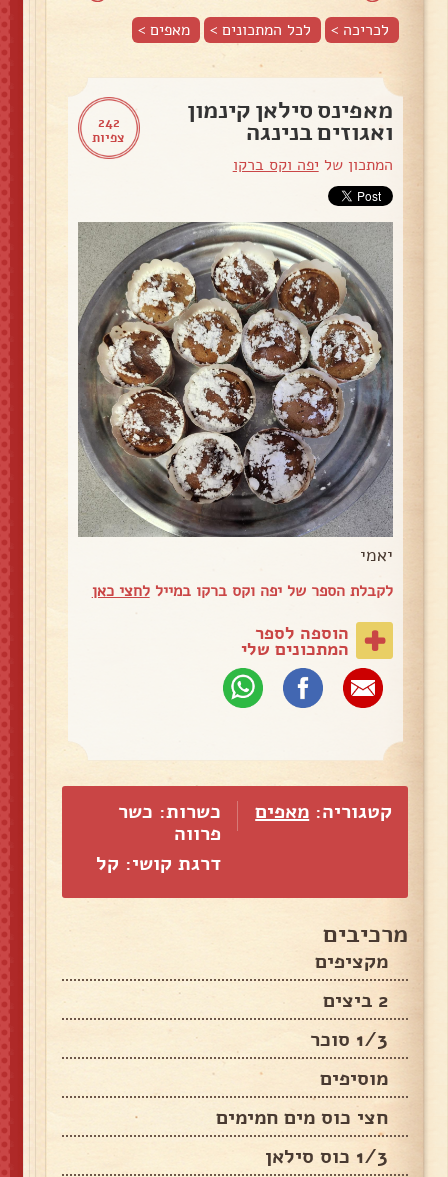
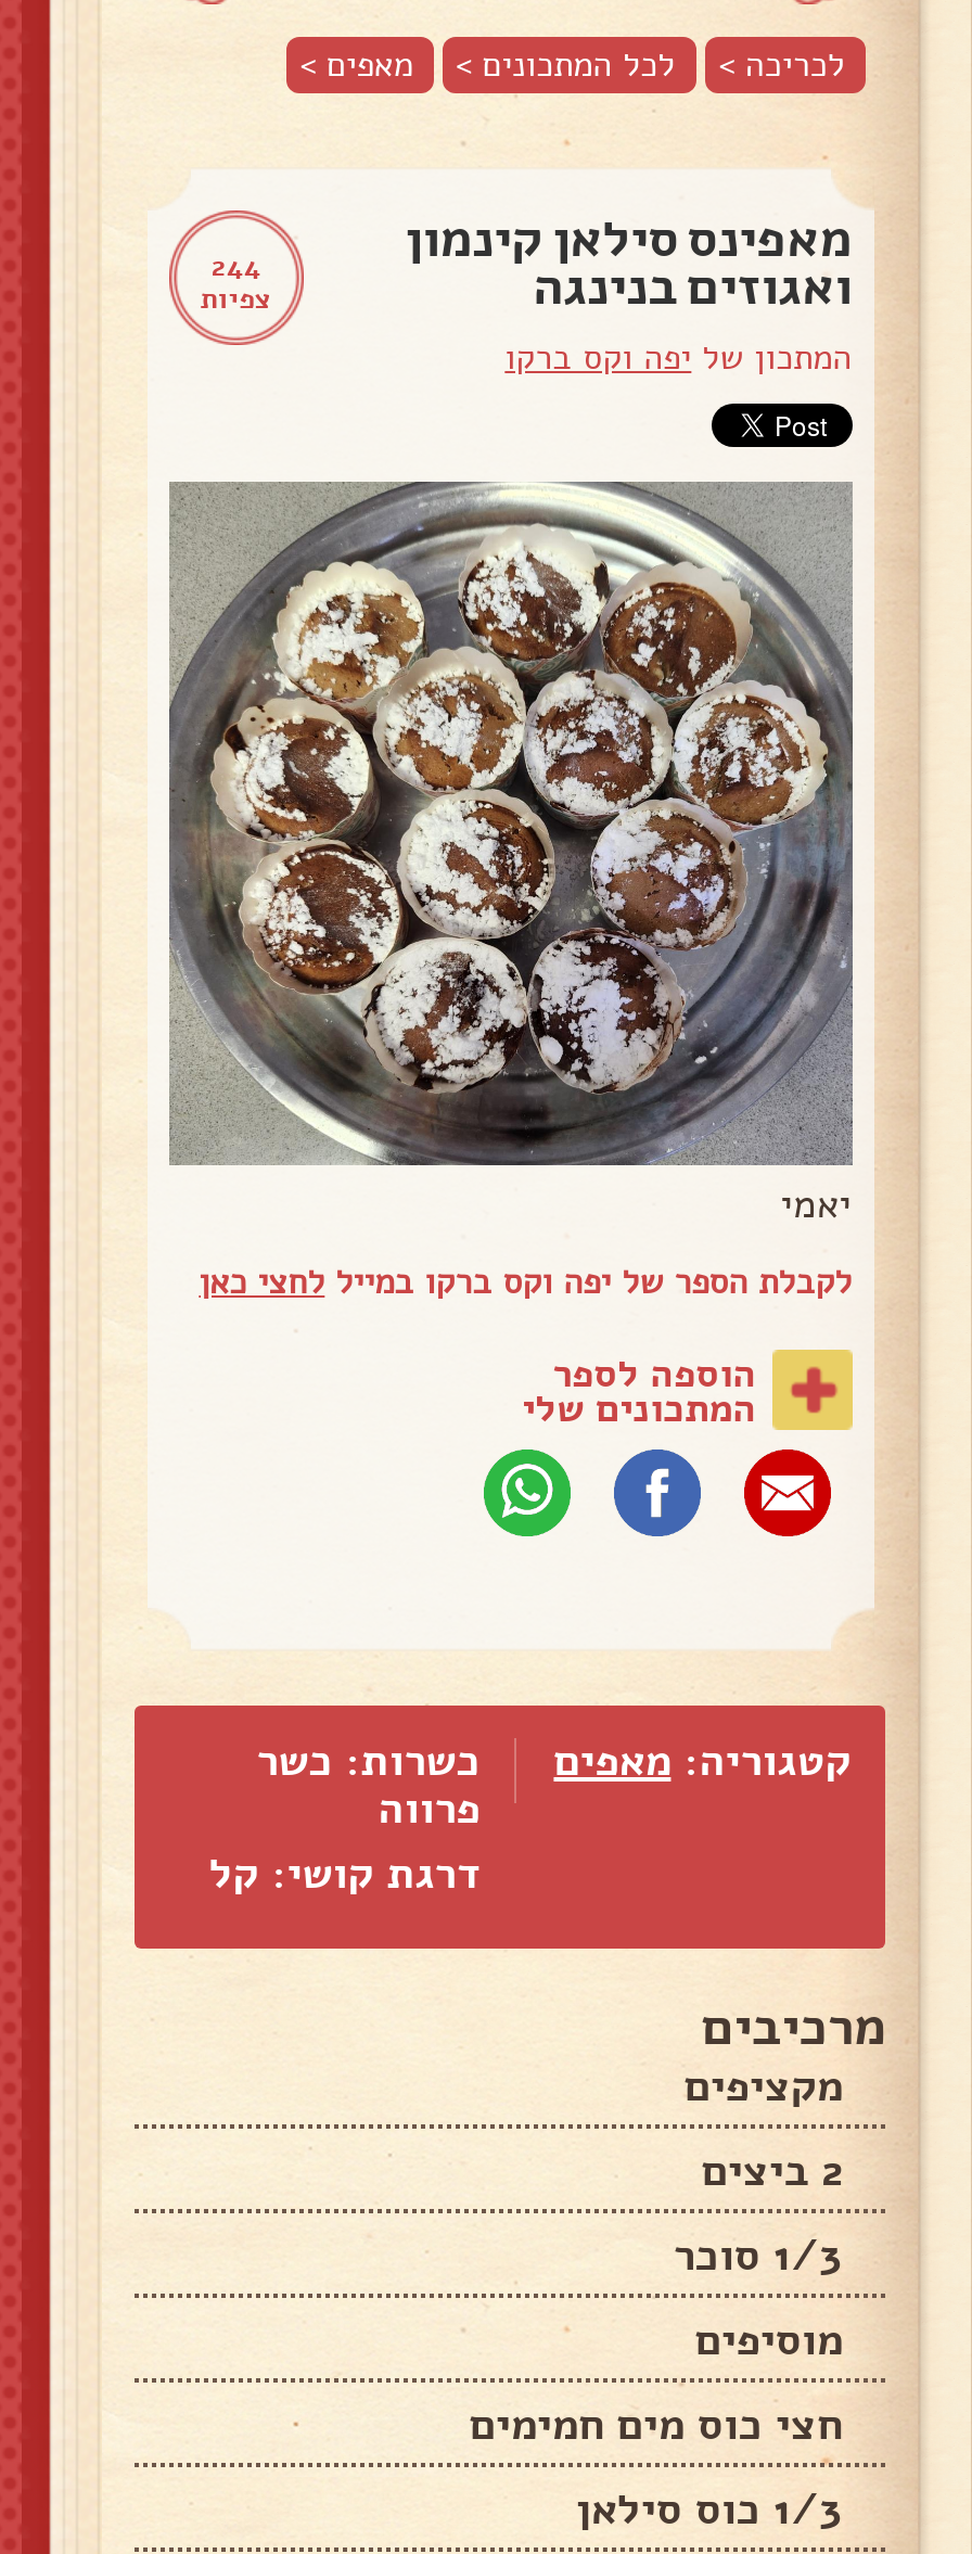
- 242
+ 244
